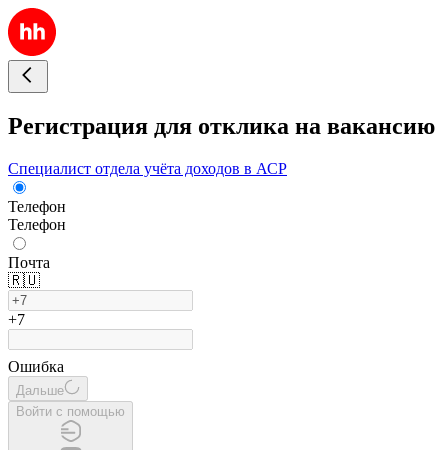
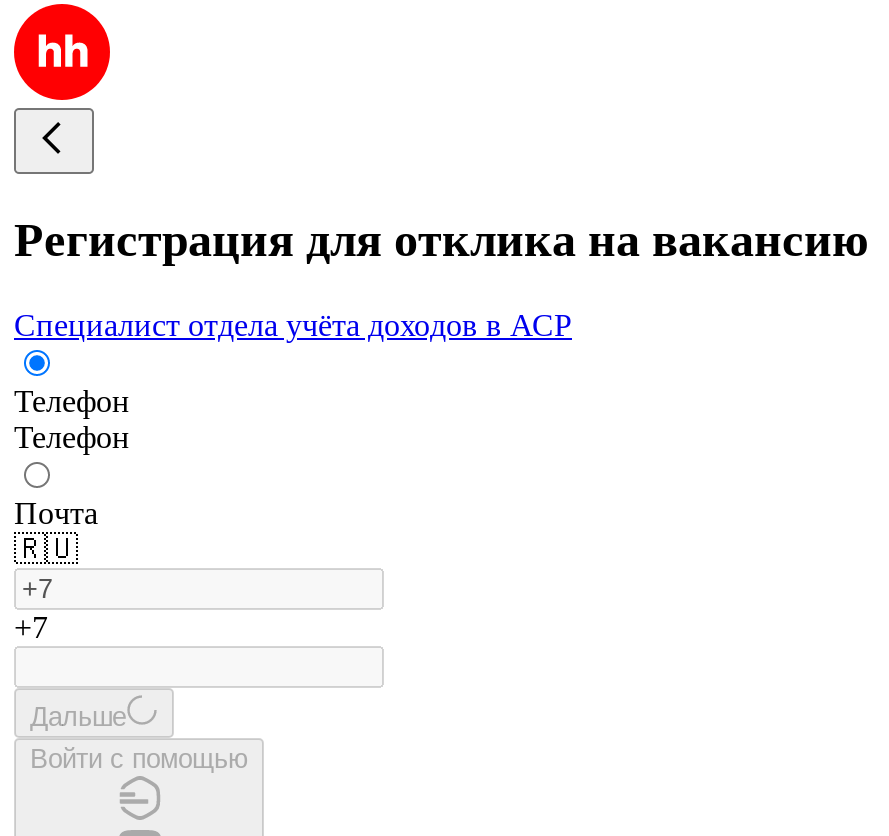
- Ошибка
